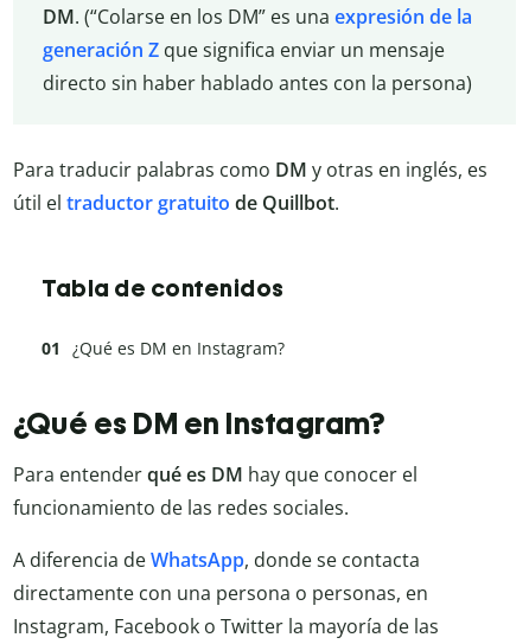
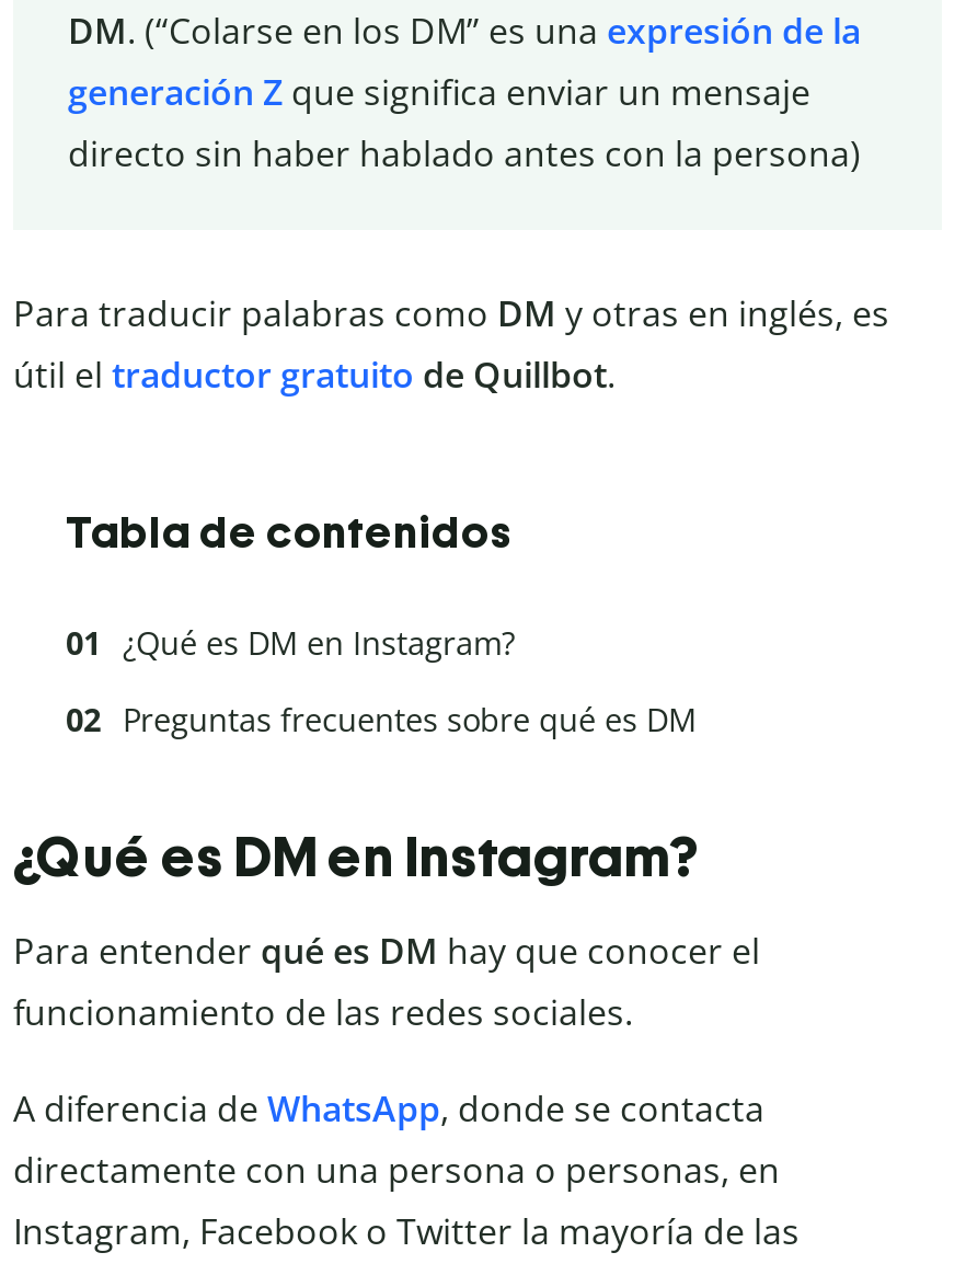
+ Preguntas frecuentes sobre qué es DM
